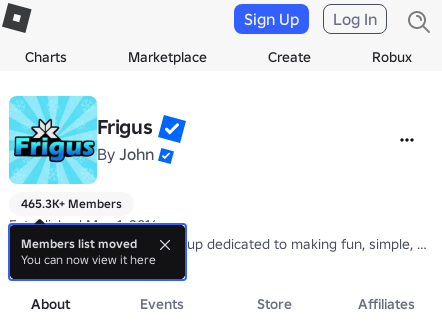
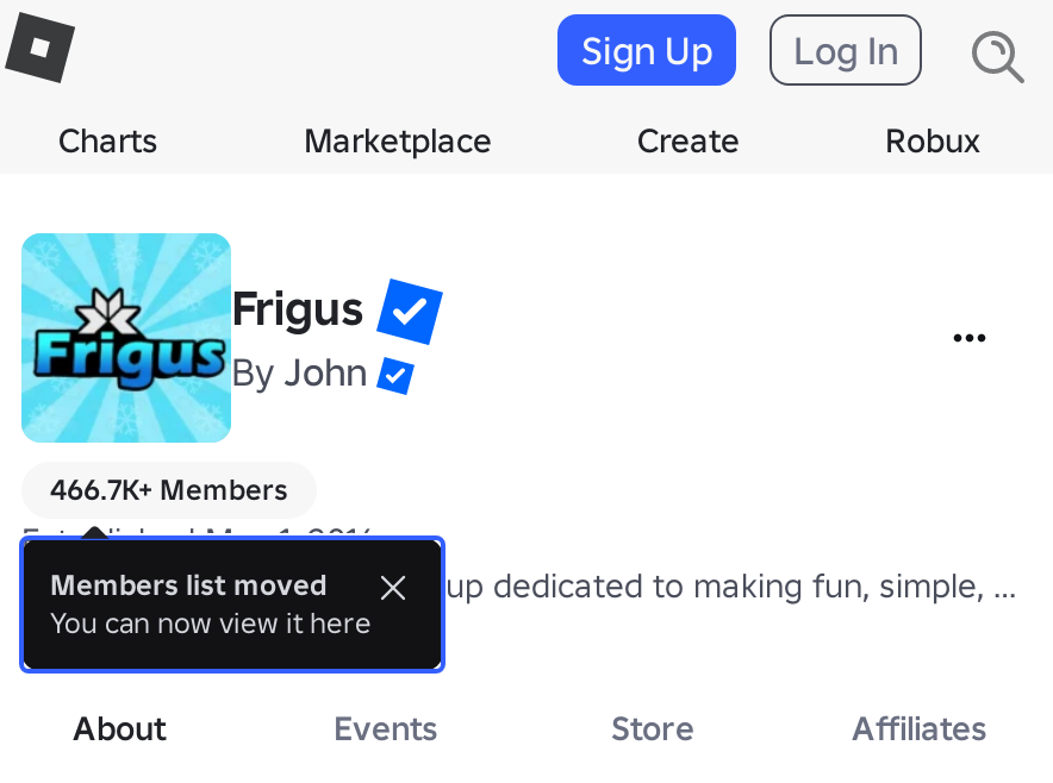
- 465.3K+ Members
+ 466.7K+ Members
